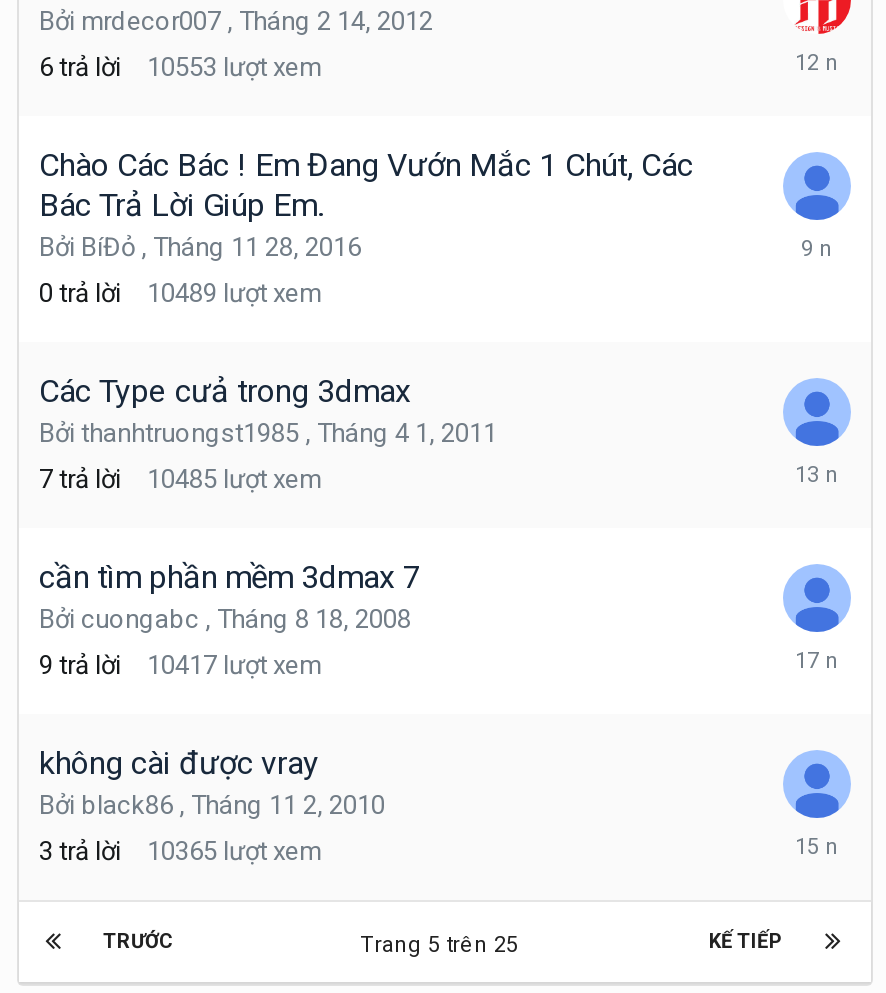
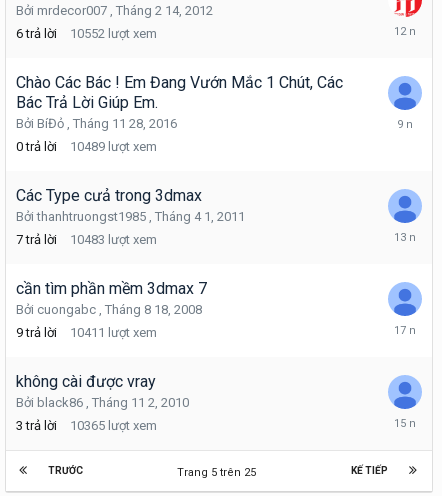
- 6 trả lời 10553 lượt xem
+ 6 trả lời 10552 lượt xem

- 7 trả lời 10485 lượt xem
+ 7 trả lời 10483 lượt xem

- 9 trả lời 10417 lượt xem
+ 9 trả lời 10411 lượt xem
